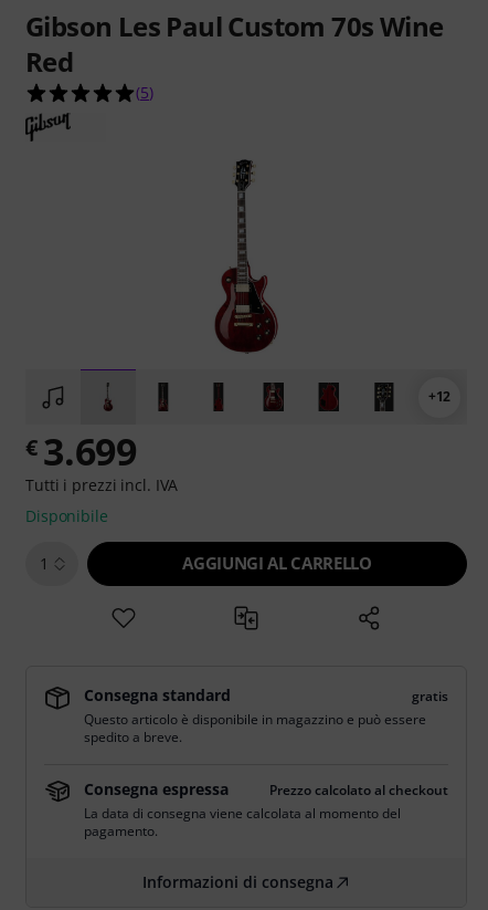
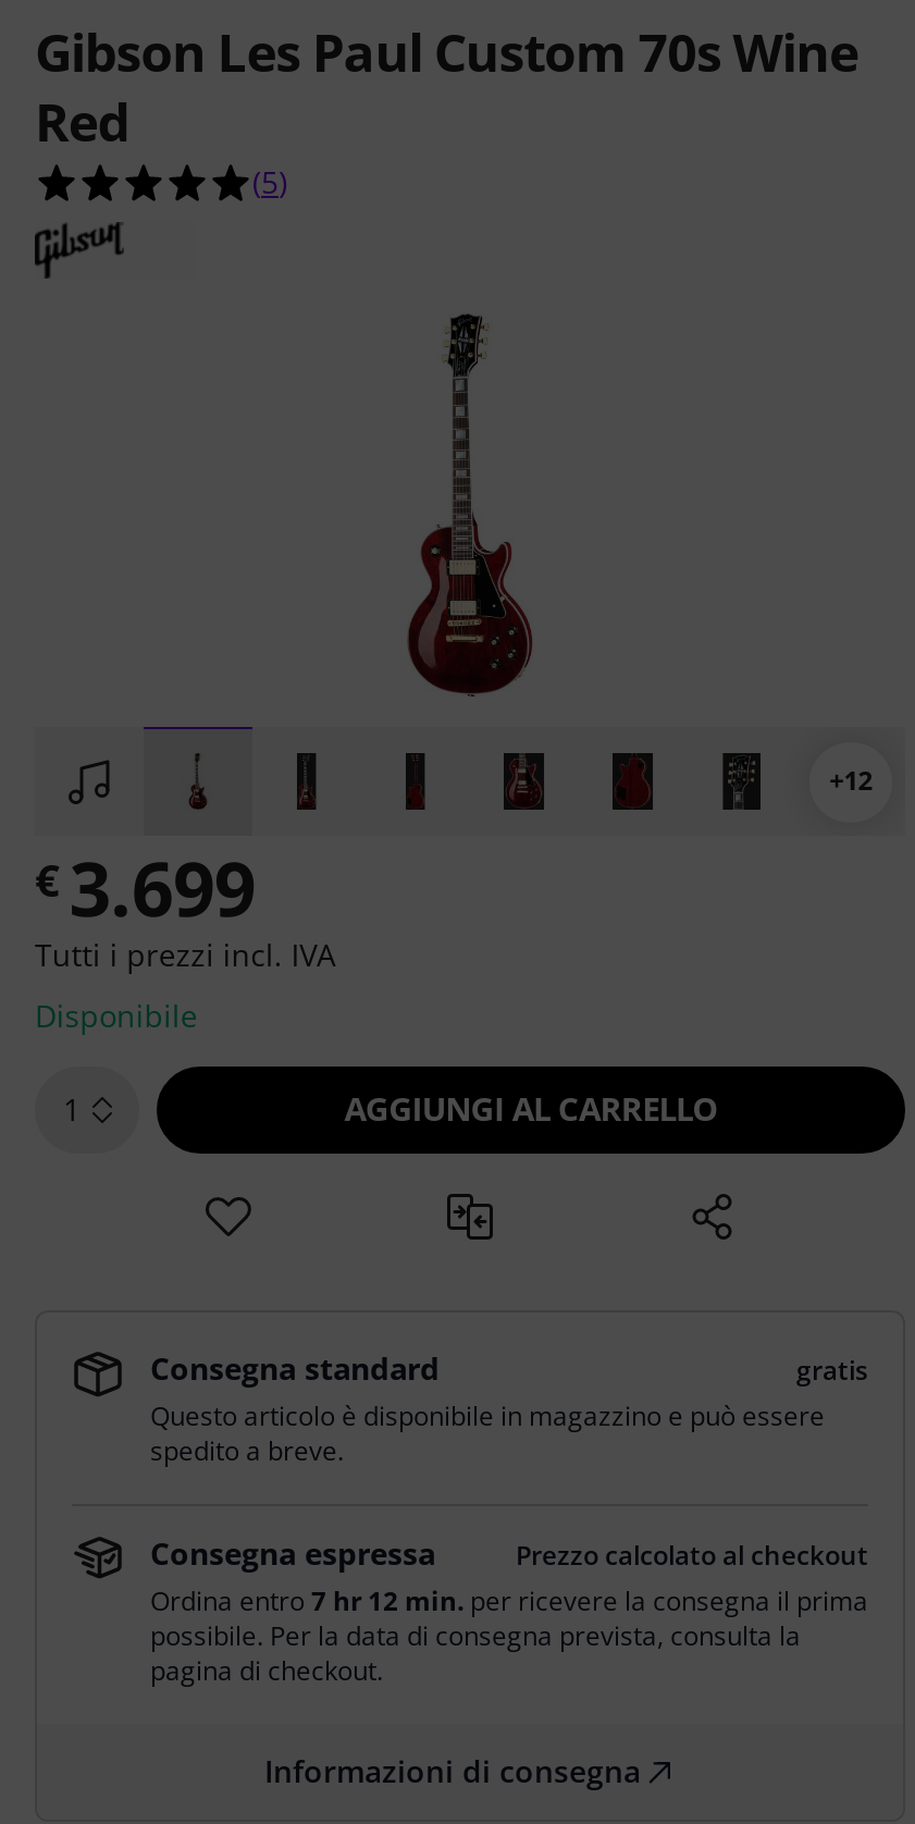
- La data di consegna viene calcolata al momento del
- pagamento.
+ Ordina entro 7 hr 12 min. per ricevere la consegna il prima
+ possibile. Per la data di consegna prevista, consulta la
+ pagina di checkout.
